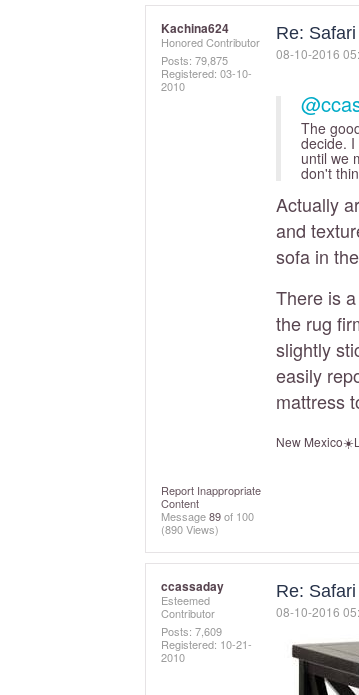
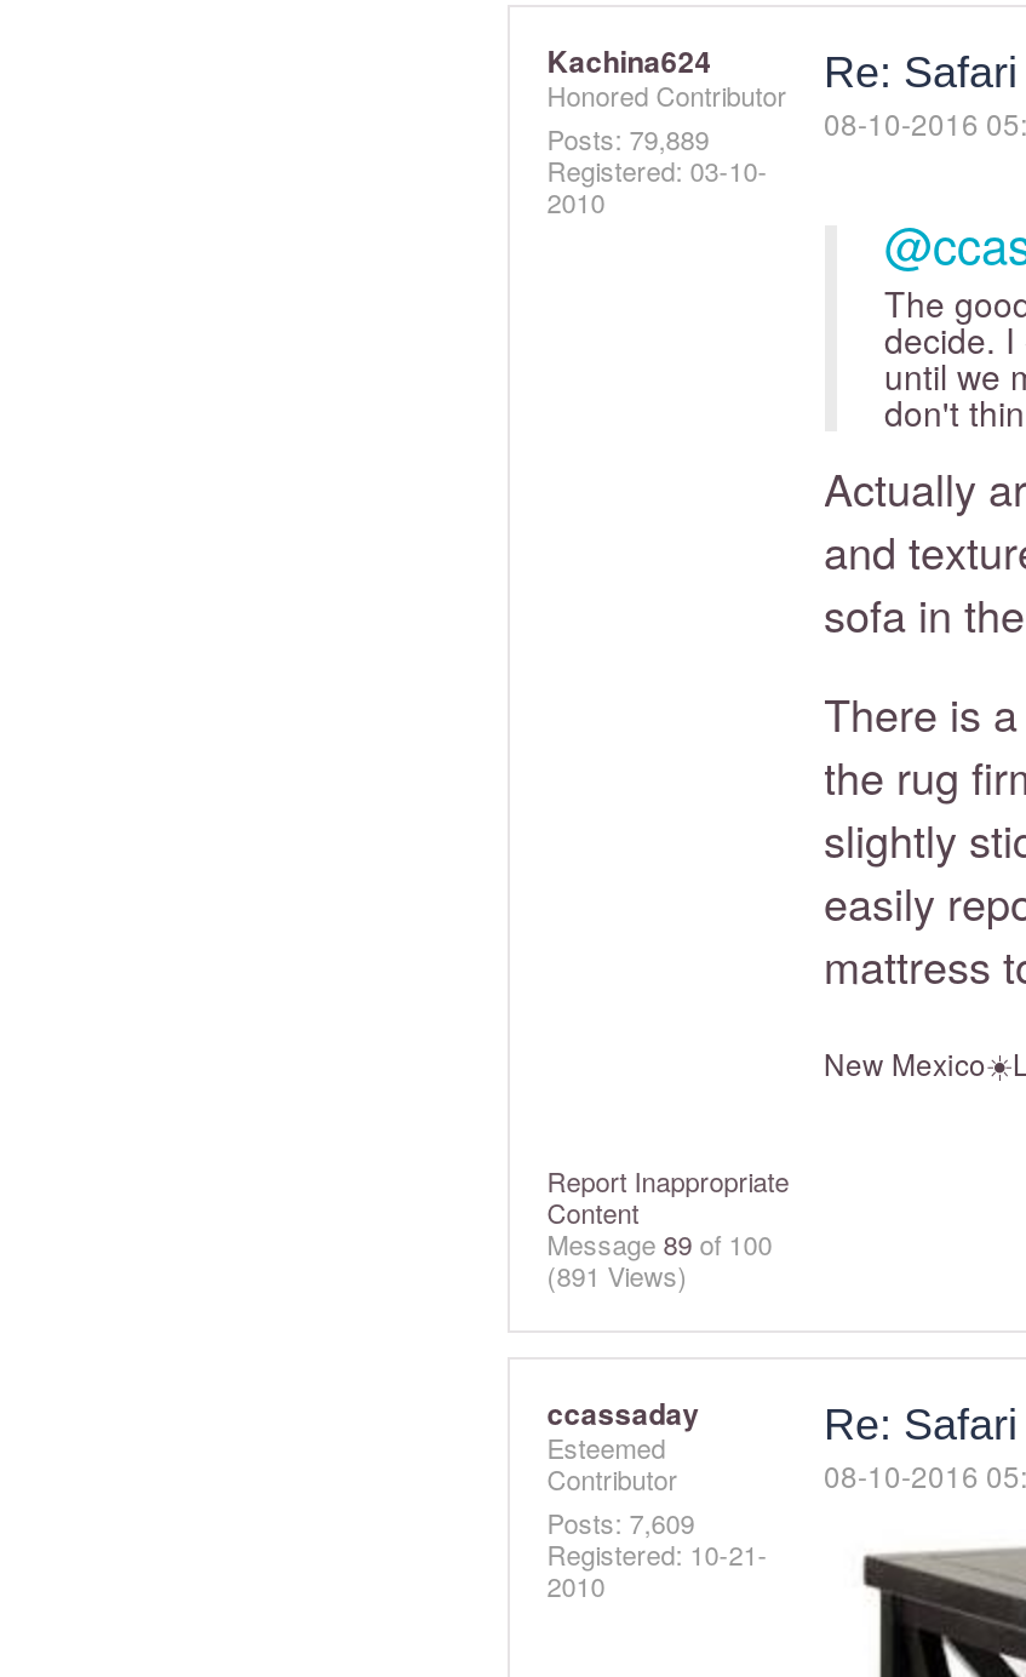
- Posts: 79,875
+ Posts: 79,889

- (890 Views)
+ (891 Views)
